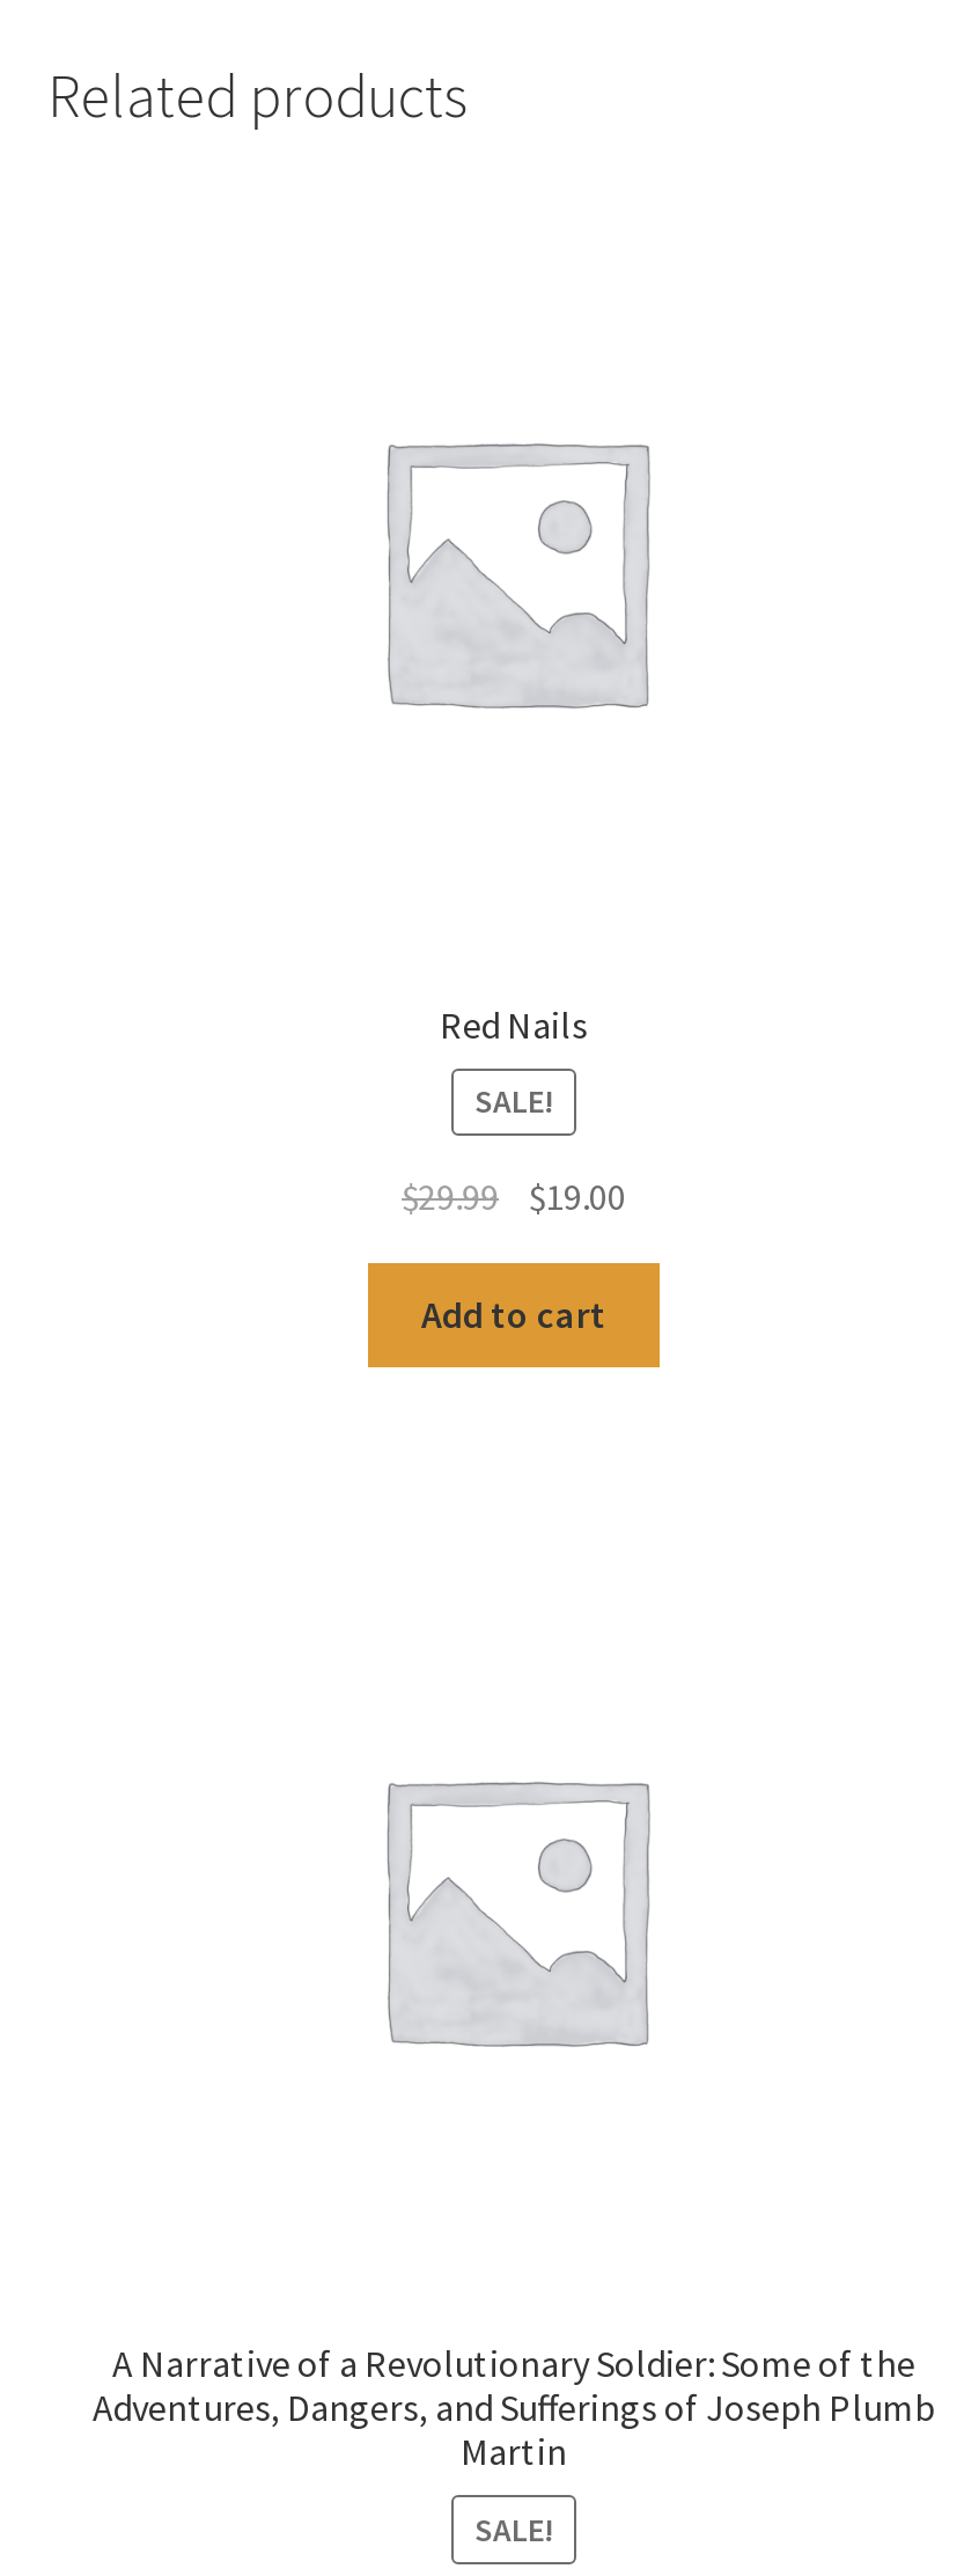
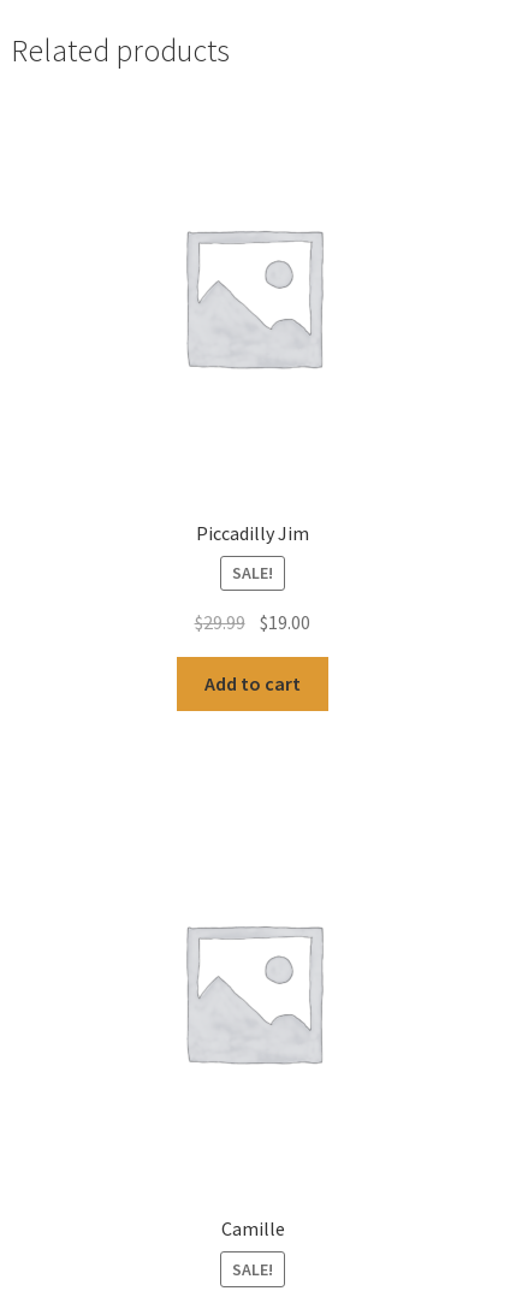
- Red Nails
+ Piccadilly Jim

- A Narrative of a Revolutionary Soldier: Some of the
- Adventures, Dangers, and Sufferings of Joseph Plumb
- Martin
+ Camille
